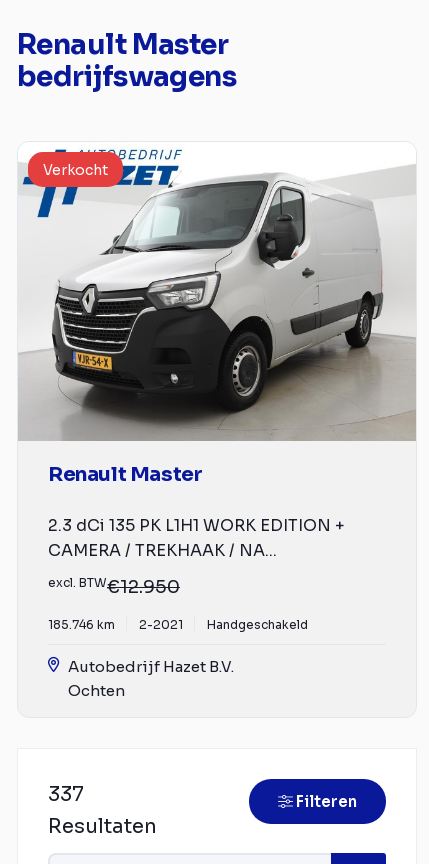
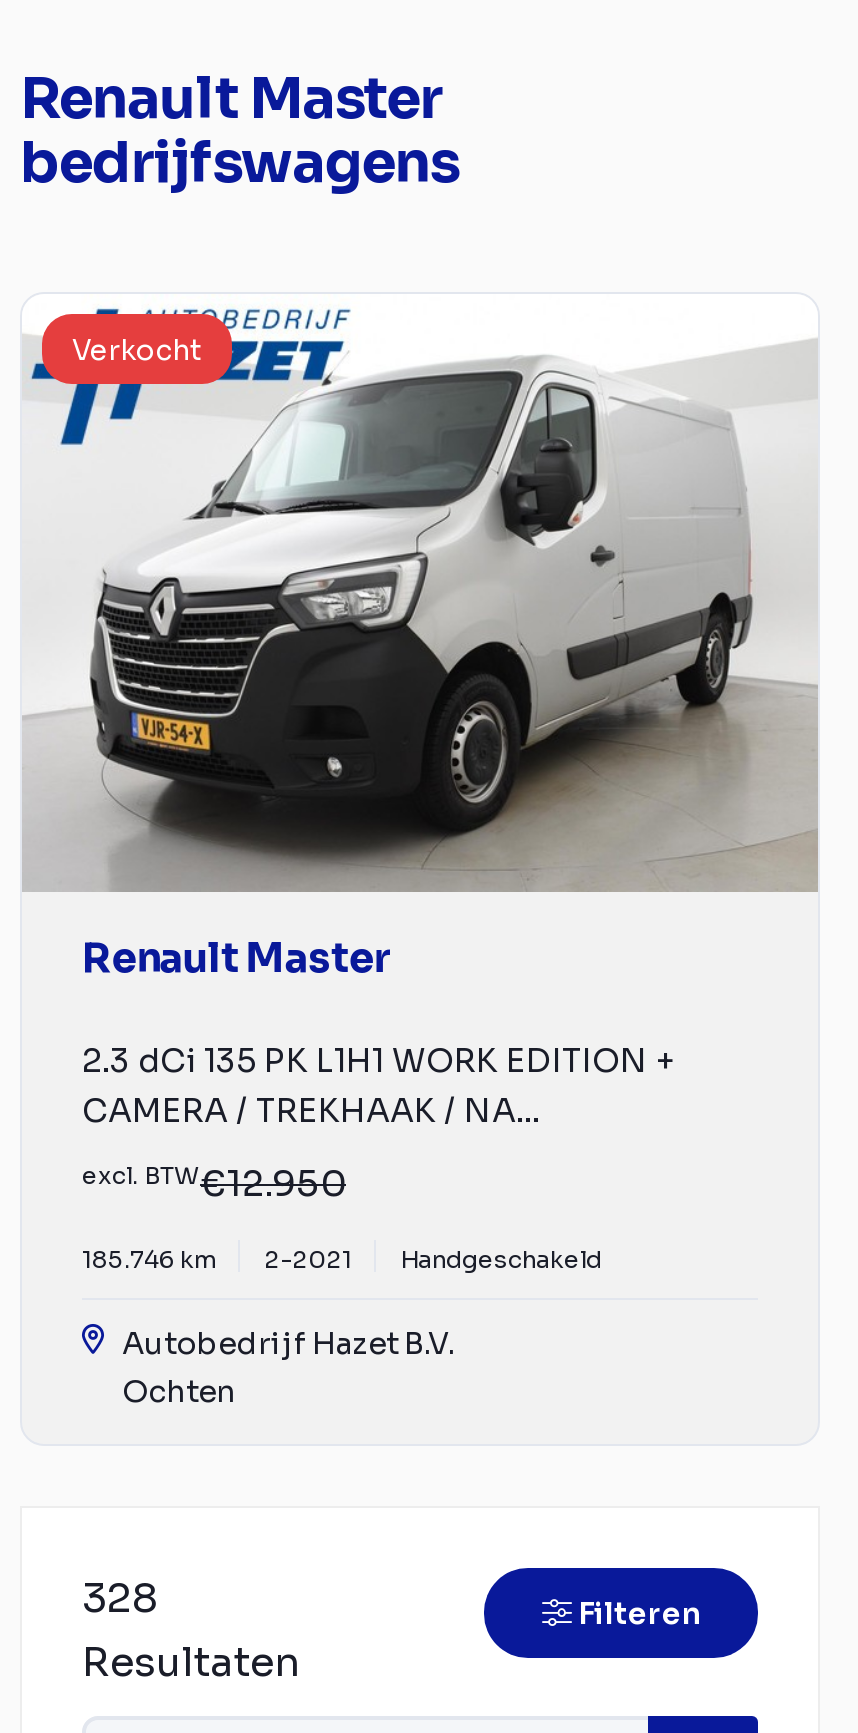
- 337
+ 328
